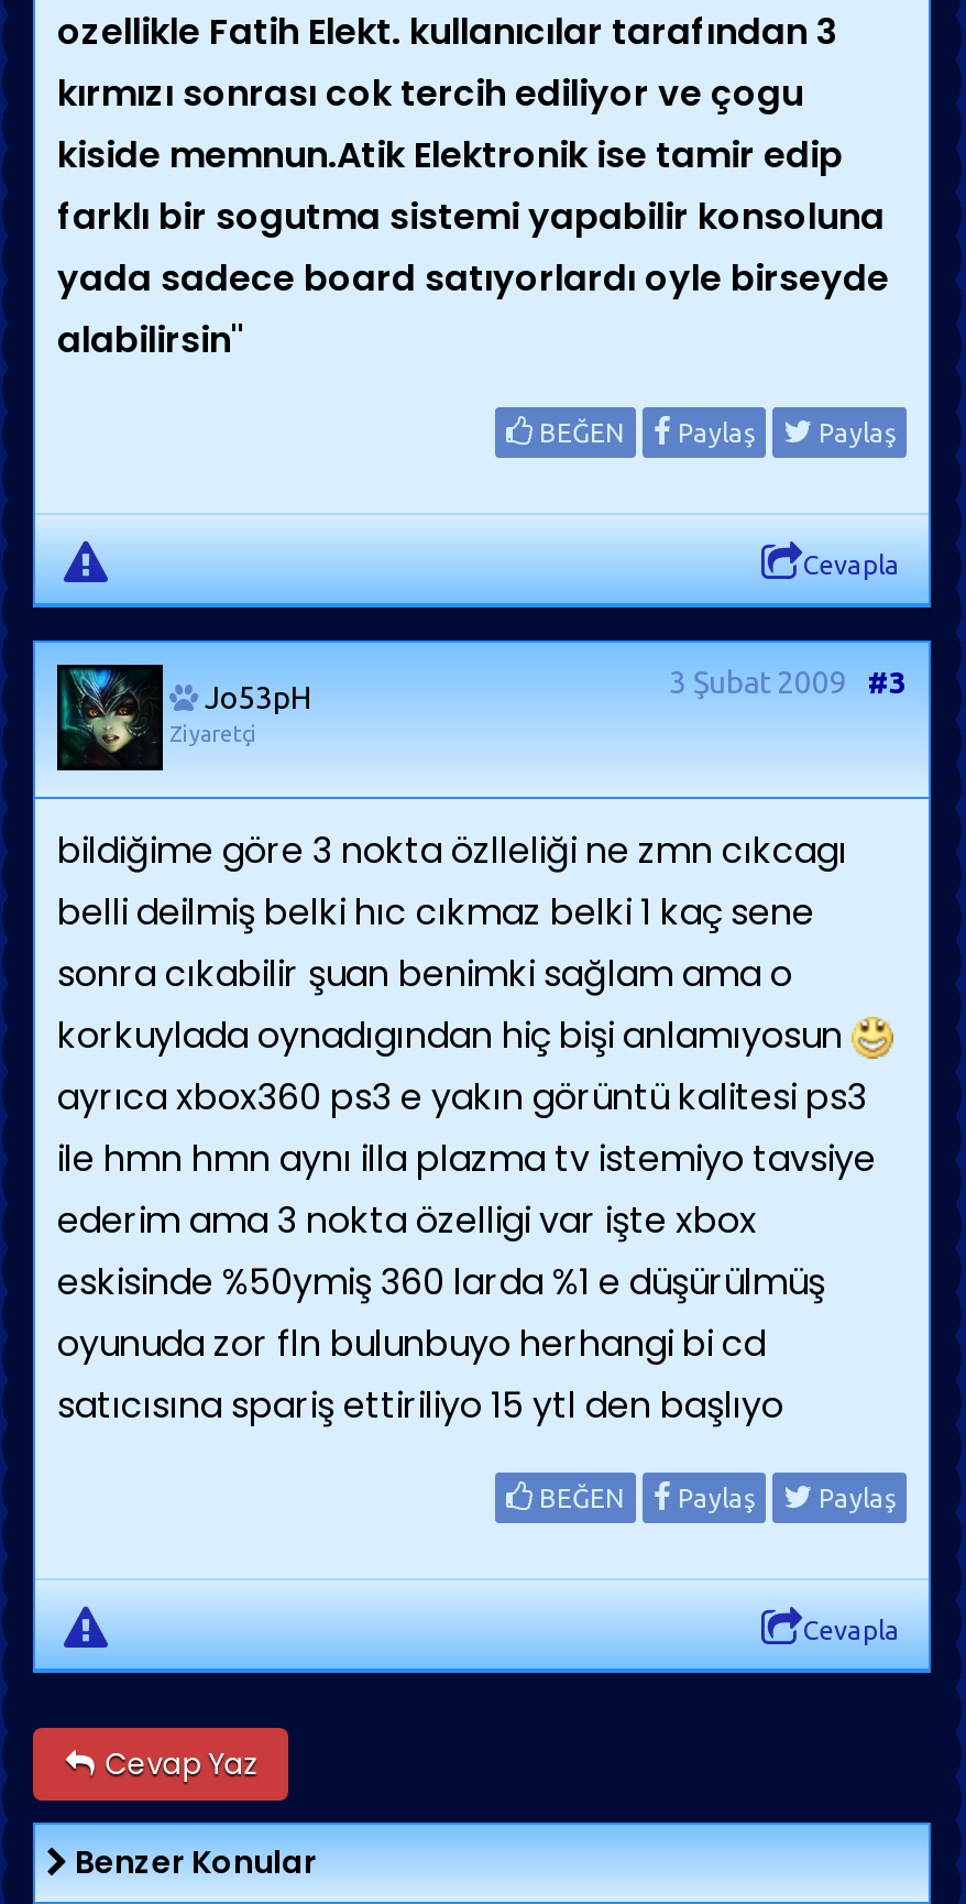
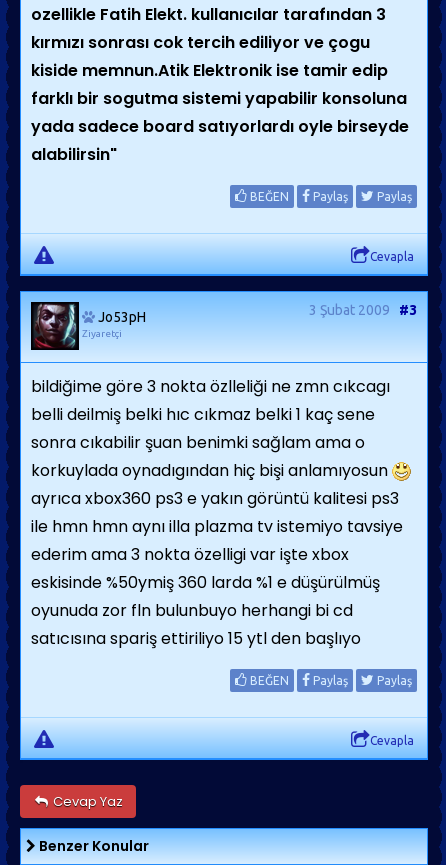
- [image]
+ [image]
